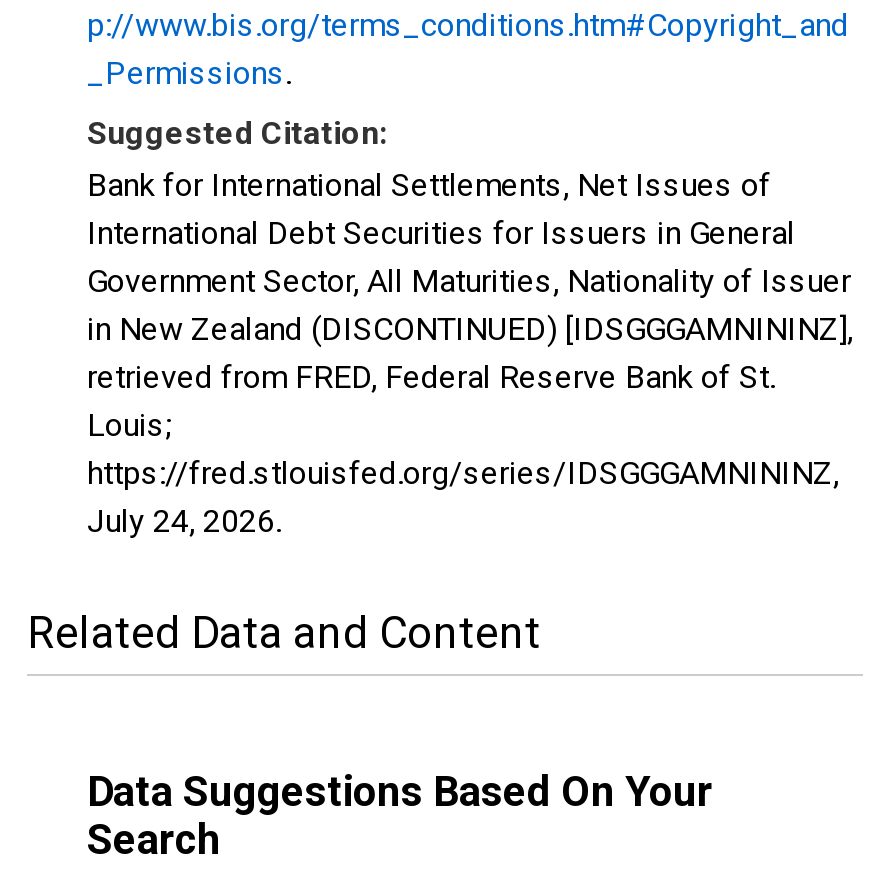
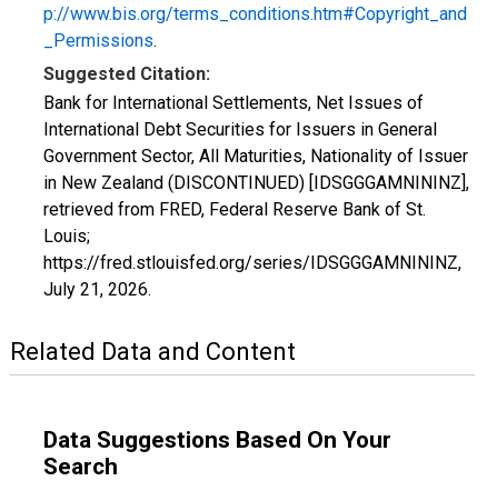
- July 24, 2026.
+ July 21, 2026.
